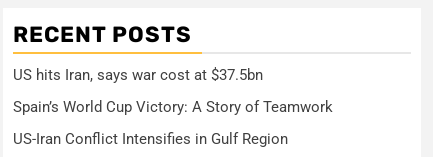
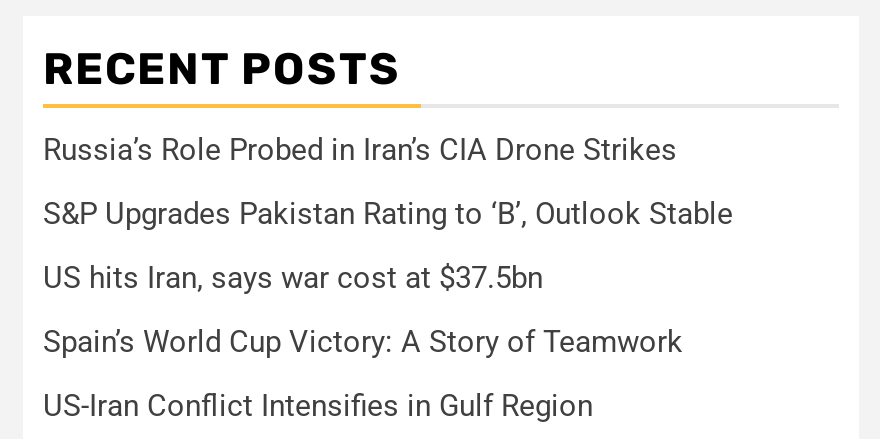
+ Russia’s Role Probed in Iran’s CIA Drone Strikes
+ S&P Upgrades Pakistan Rating to ‘B’, Outlook Stable
